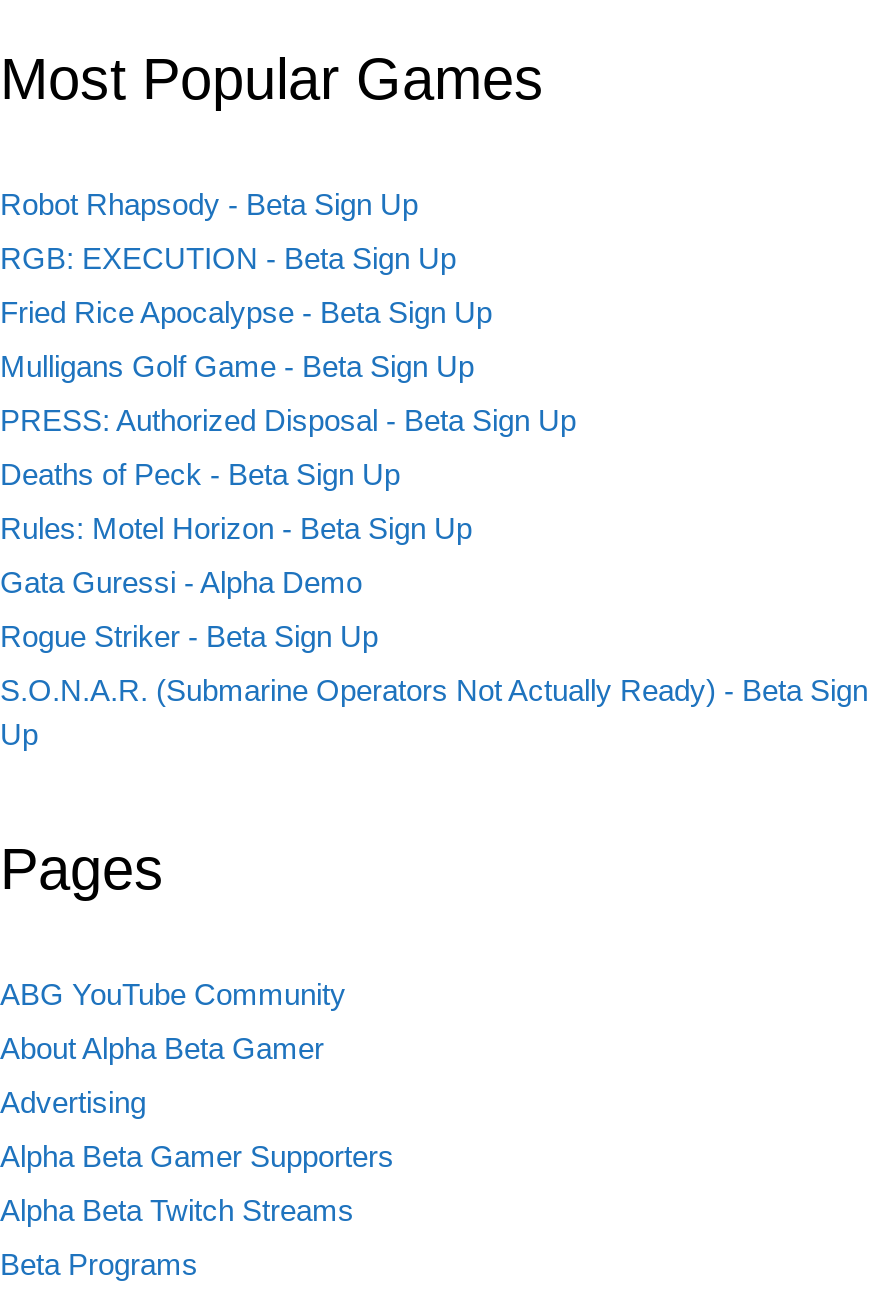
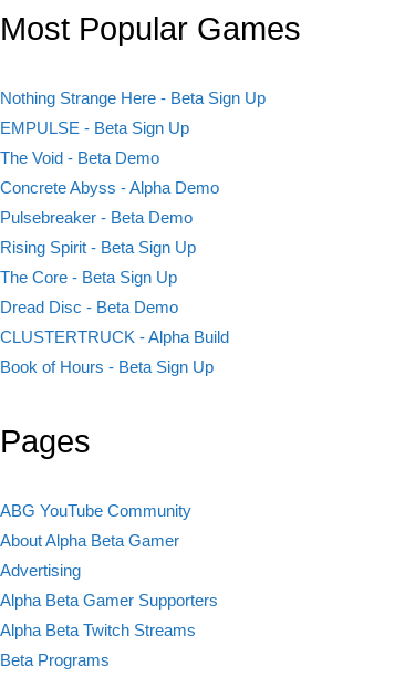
- Robot Rhapsody - Beta Sign Up
+ Nothing Strange Here - Beta Sign Up

- RGB: EXECUTION - Beta Sign Up
+ EMPULSE - Beta Sign Up

- Fried Rice Apocalypse - Beta Sign Up
+ The Void - Beta Demo

- Mulligans Golf Game - Beta Sign Up
+ Concrete Abyss - Alpha Demo

- PRESS: Authorized Disposal - Beta Sign Up
+ Pulsebreaker - Beta Demo

- Deaths of Peck - Beta Sign Up
+ Rising Spirit - Beta Sign Up

- Rules: Motel Horizon - Beta Sign Up
+ The Core - Beta Sign Up

- Gata Guressi - Alpha Demo
+ Dread Disc - Beta Demo

- Rogue Striker - Beta Sign Up
+ CLUSTERTRUCK - Alpha Build

- S.O.N.A.R. (Submarine Operators Not Actually Ready) - Beta Sign
- Up
+ Book of Hours - Beta Sign Up
